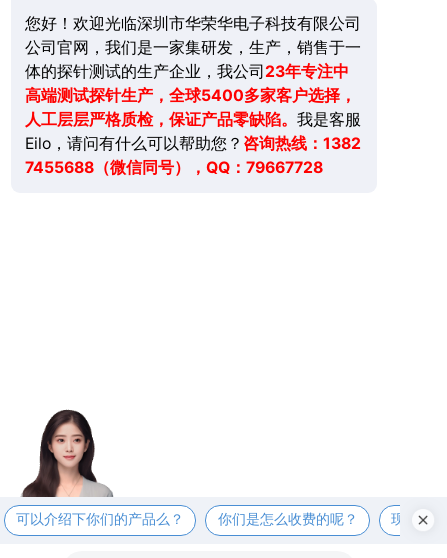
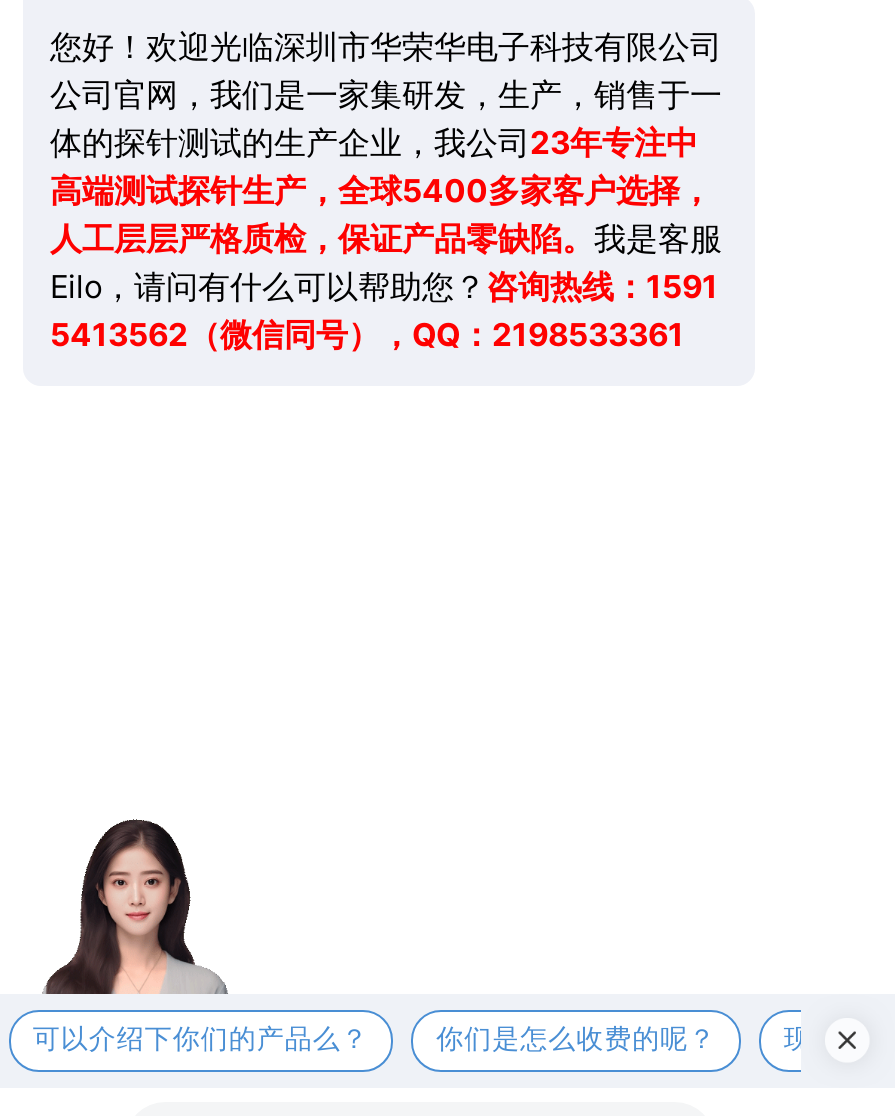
- Eilo，请问有什么可以帮助您？咨询热线：1382
+ Eilo，请问有什么可以帮助您？咨询热线：1591

- 7455688（微信同号），QQ：79667728
+ 5413562（微信同号），QQ：2198533361
